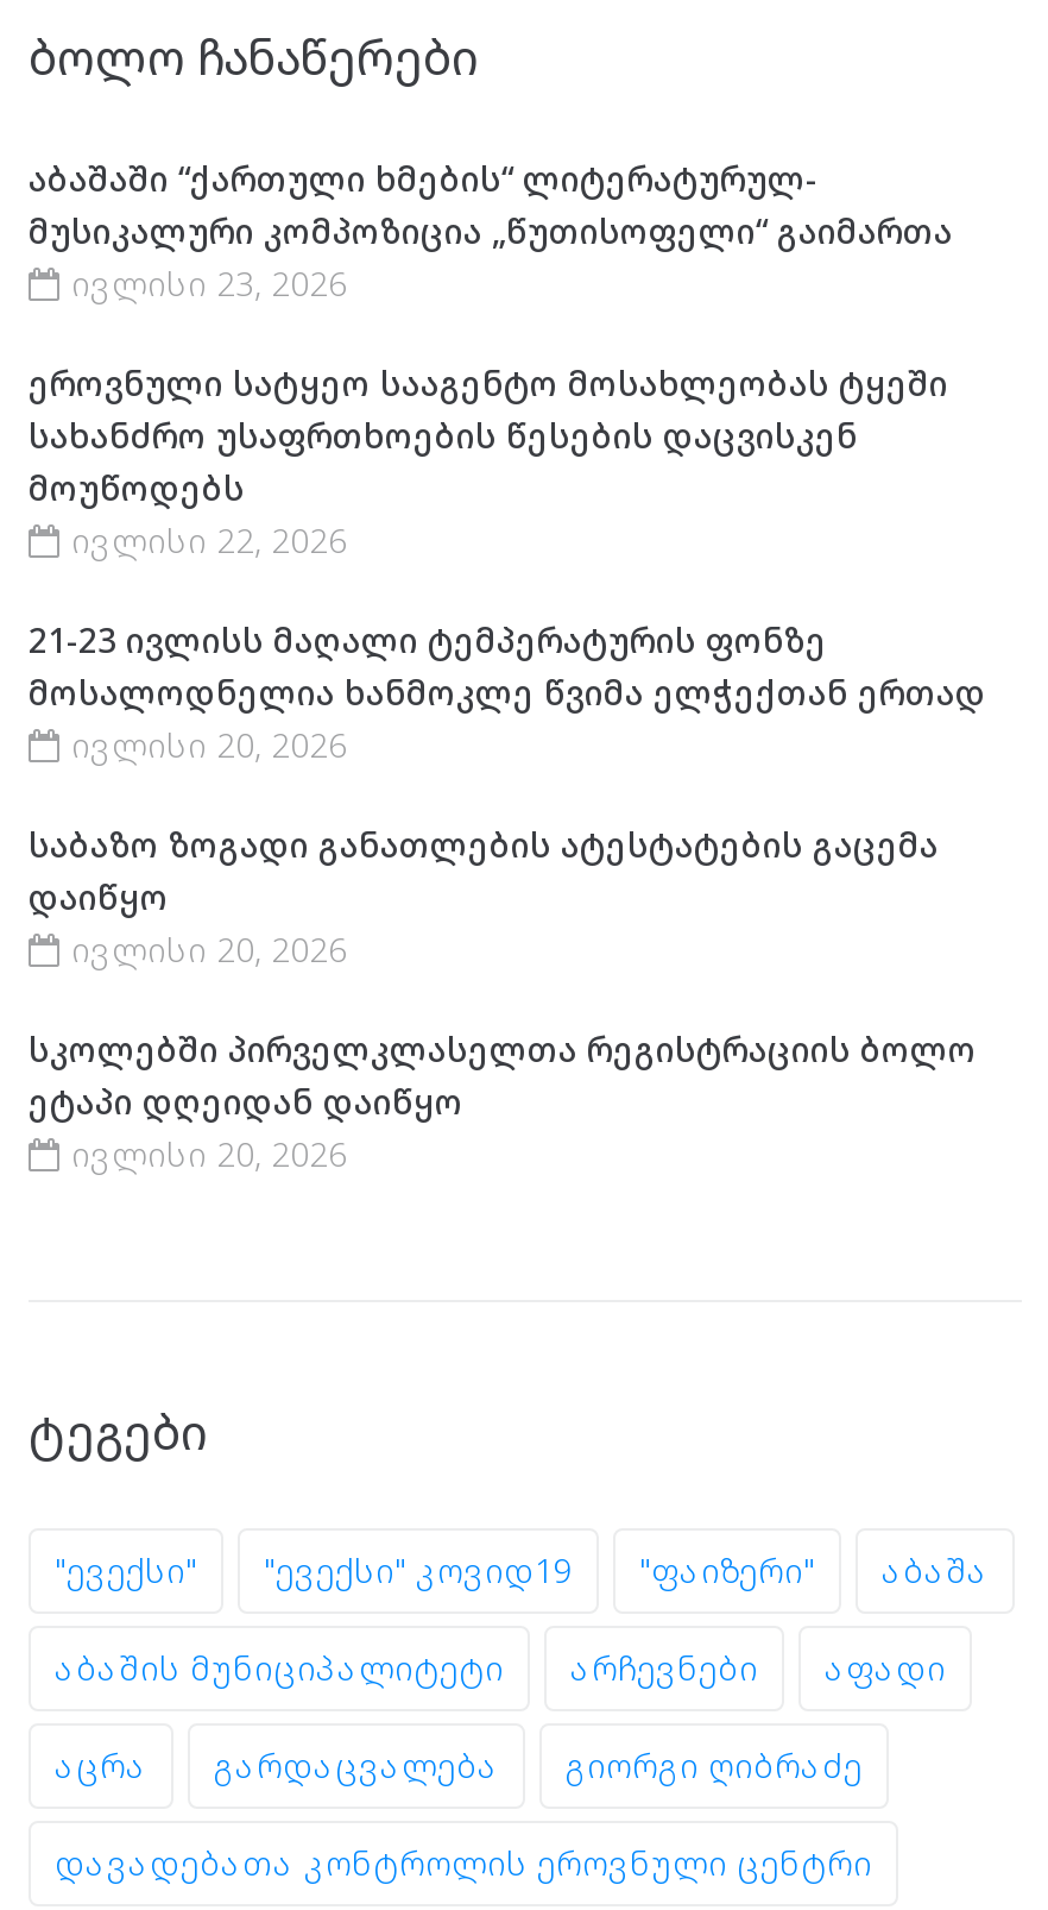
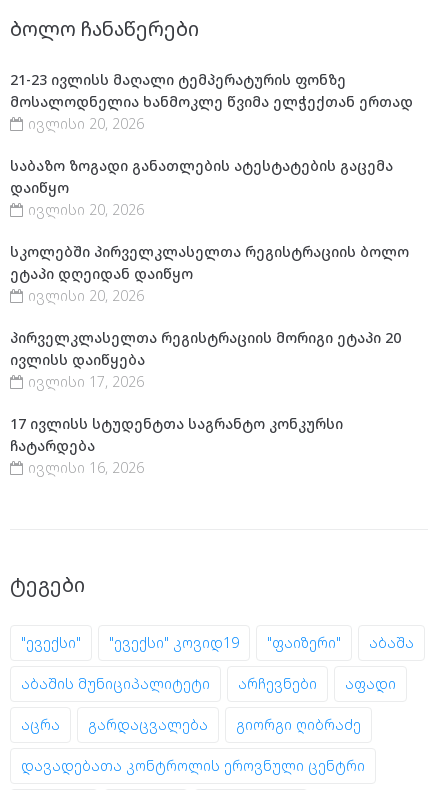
- აბაშაში “ქართული ხმების“ ლიტერატურულ-
- მუსიკალური კომპოზიცია „წუთისოფელი“ გაიმართა
- ივლისი 23, 2026
- ეროვნული სატყეო სააგენტო მოსახლეობას ტყეში
- სახანძრო უსაფრთხოების წესების დაცვისკენ
- მოუწოდებს
- ივლისი 22, 2026

moved up: 21-23 ივლისს მაღალი ტემპერატურის ფონზე | მოსალოდნელია ხანმოკლე წვიმა ელჭექთან ერთად | ივლისი 20, 2026 | ... | ეტაპი დღეიდან დაიწყო | ივლისი 20, 2026

+ პირველკლასელთა რეგისტრაციის მორიგი ეტაპი 20
+ ივლისს დაიწყება
+ ივლისი 17, 2026
+ 17 ივლისს სტუდენტთა საგრანტო კონკურსი
+ ჩატარდება
+ ივლისი 16, 2026
